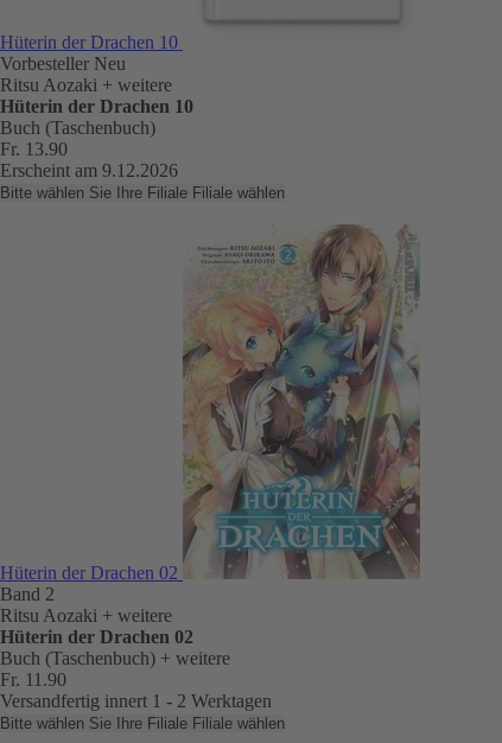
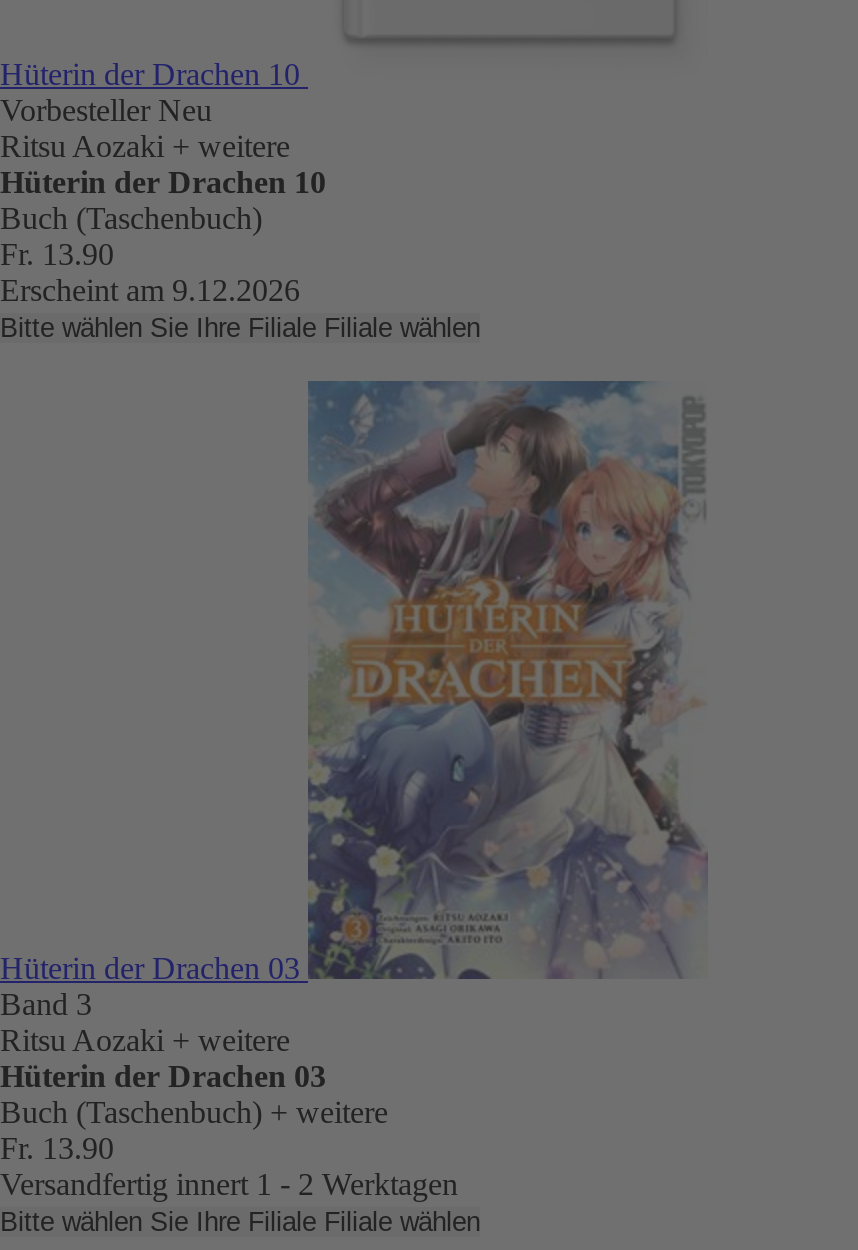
- [image]
- Hüterin der Drachen 02
+ [image]
+ Hüterin der Drachen 03

- Band 2
+ Band 3

- Hüterin der Drachen 02
+ Hüterin der Drachen 03

- Fr. 11.90
+ Fr. 13.90
